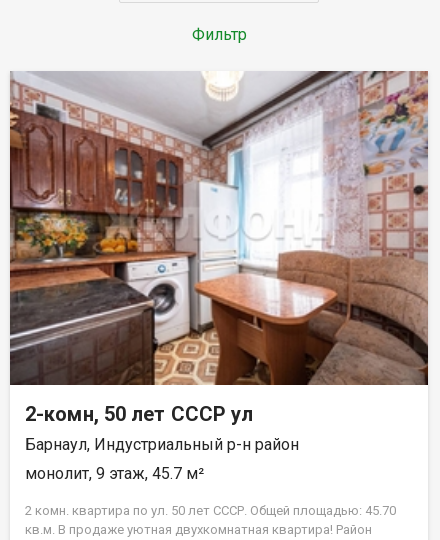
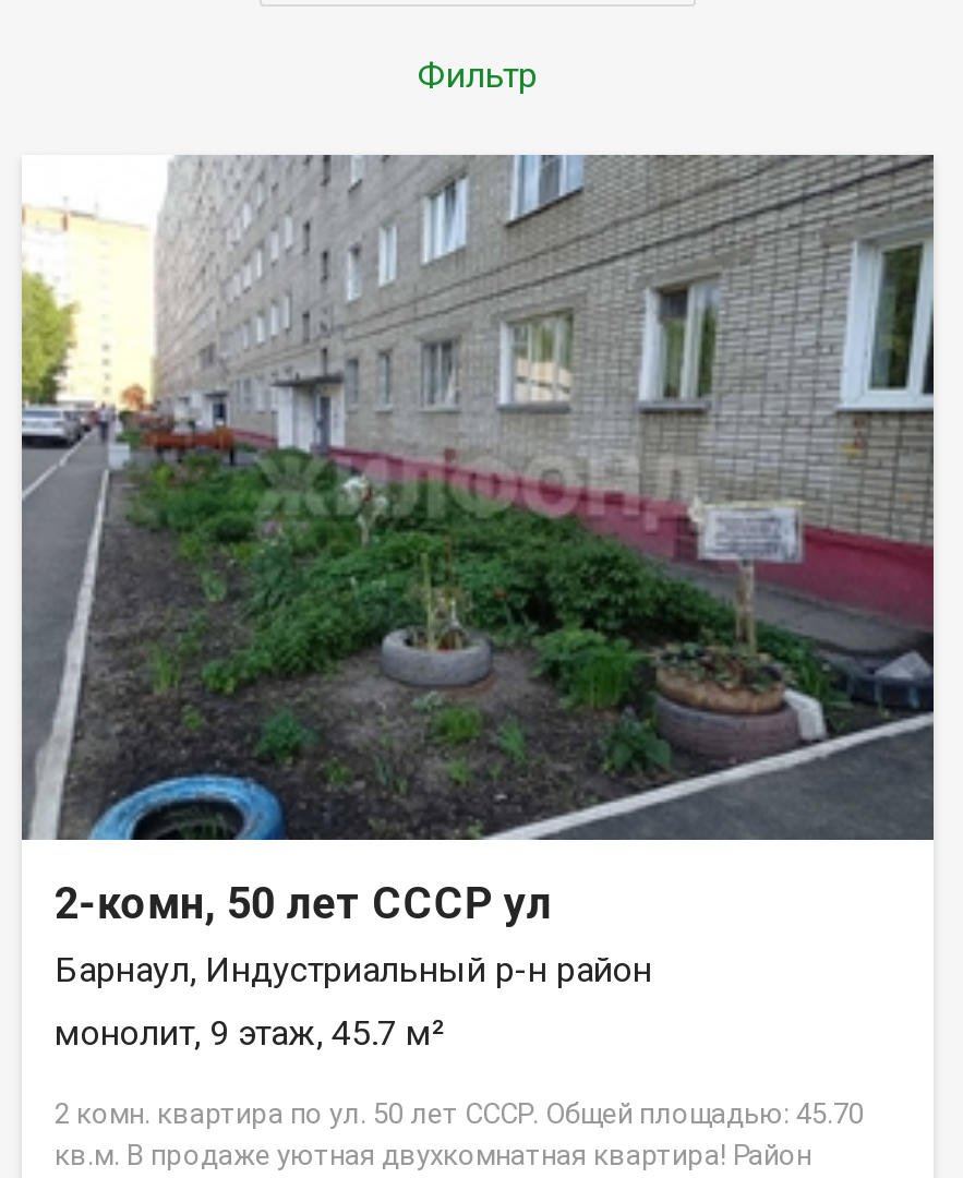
- [image]
+ [image]
